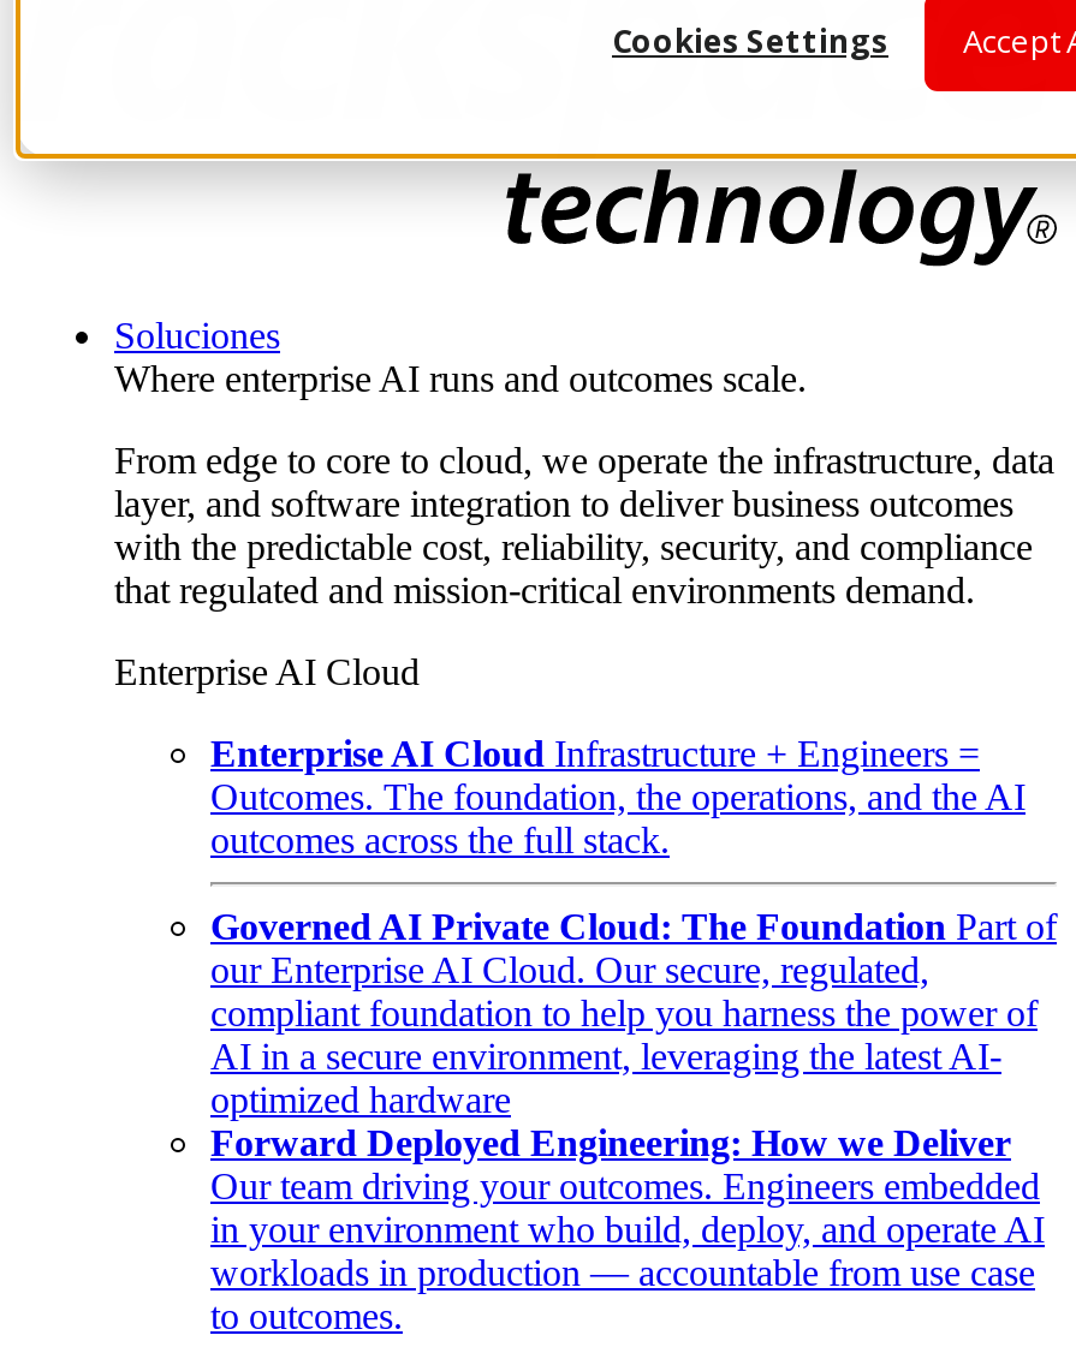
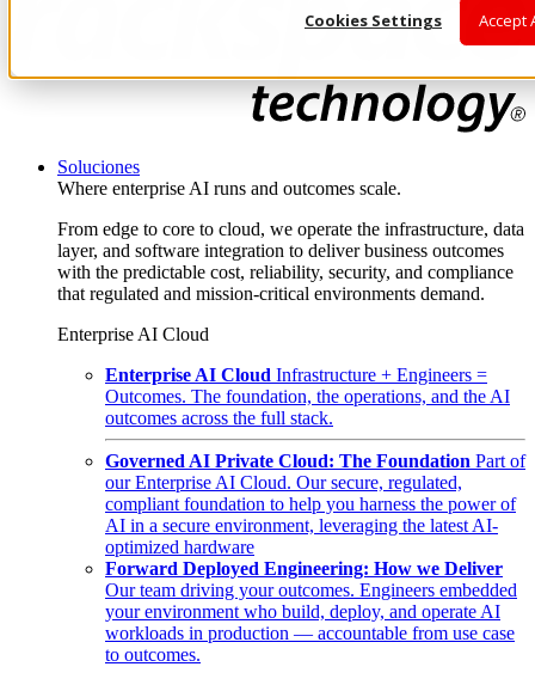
- in your environment who build, deploy, and operate AI
+ your environment who build, deploy, and operate AI
